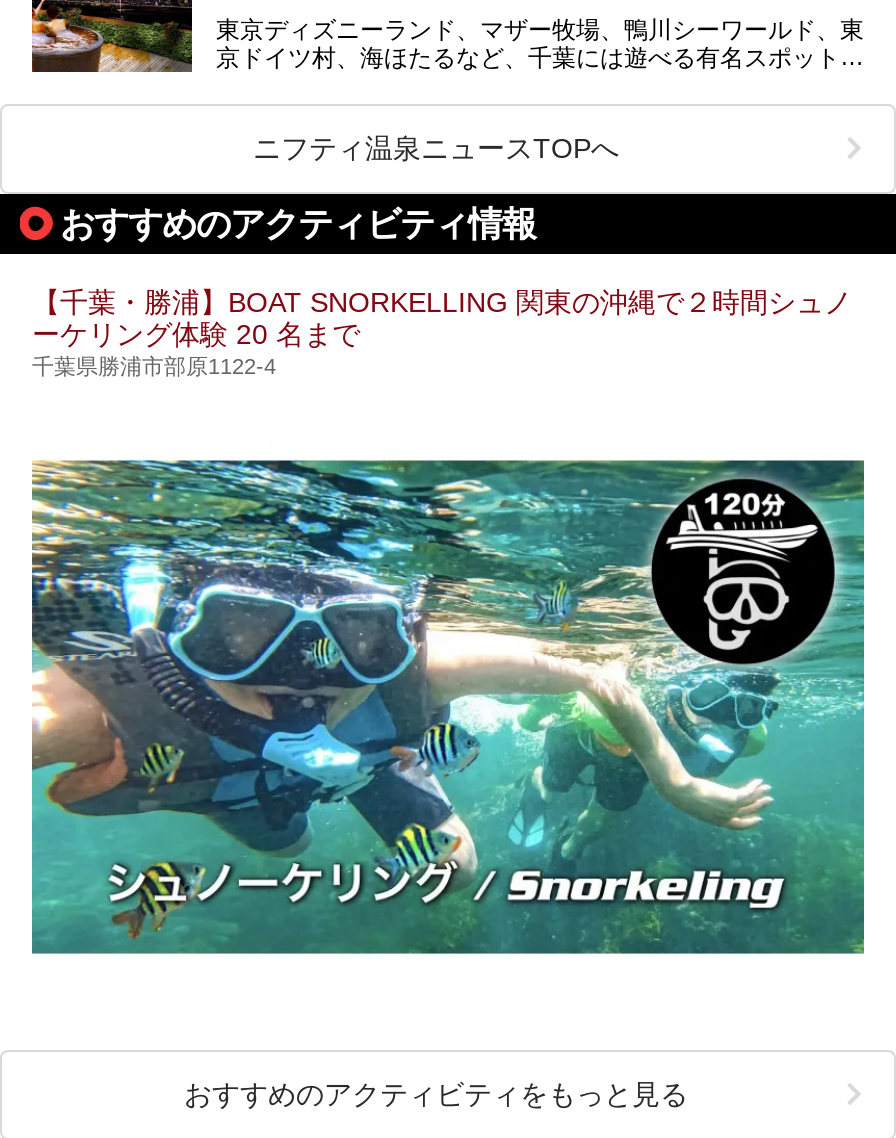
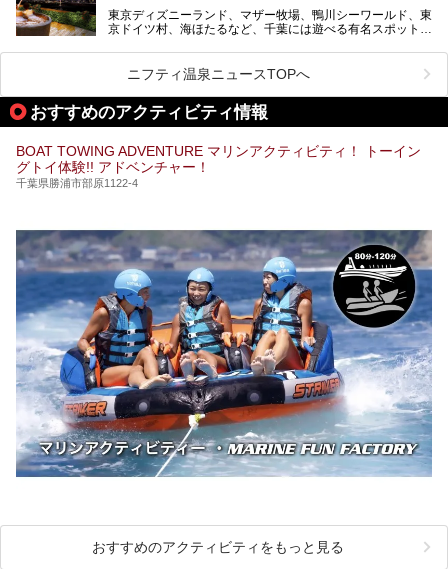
- 【千葉・勝浦】BOAT SNORKELLING 関東の沖縄で２時間シュノ
- ーケリング体験 20 名まで
+ BOAT TOWING ADVENTURE マリンアクティビティ！ トーイン
+ グトイ体験!! アドベンチャー！

- [image]
+ [image]
